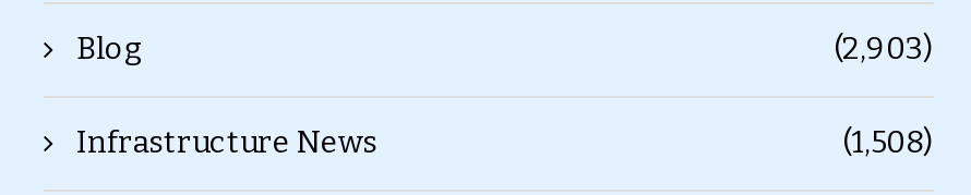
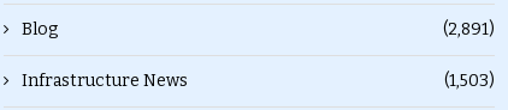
- (2,903)
+ (2,891)

- (1,508)
+ (1,503)
